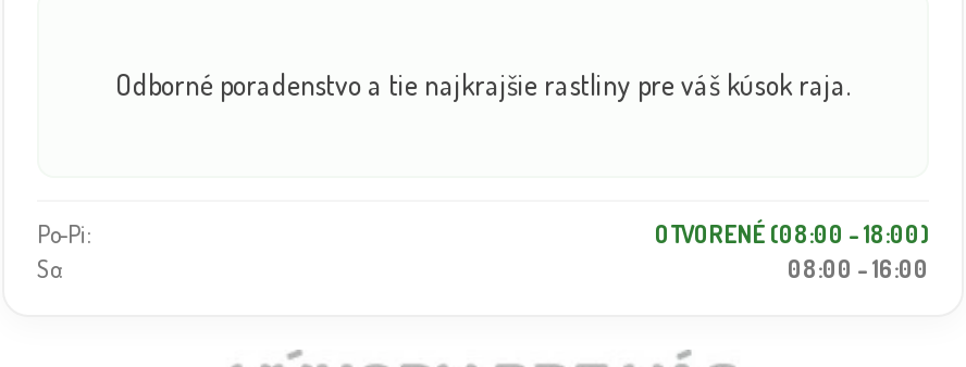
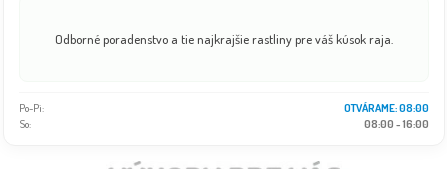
- OTVORENÉ (08:00 - 18:00)
+ OTVÁRAME: 08:00
